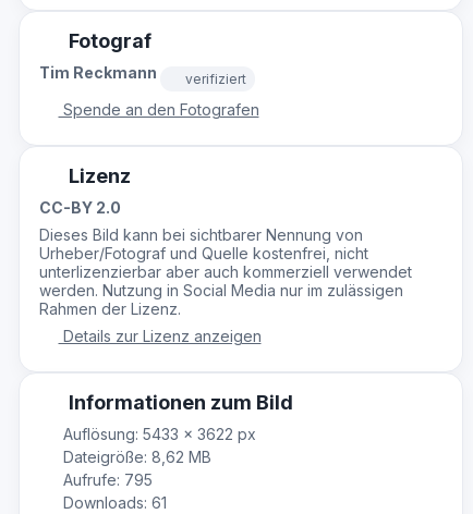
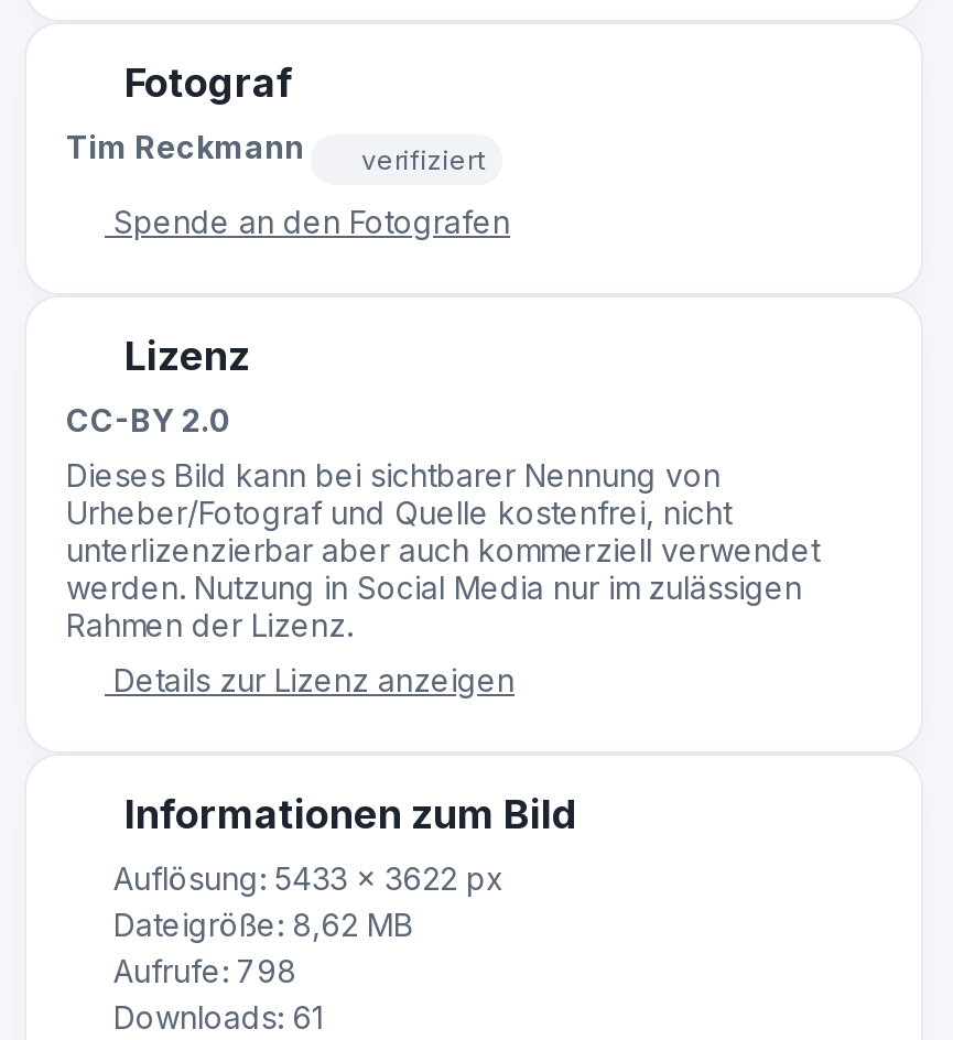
- Aufrufe: 795
+ Aufrufe: 798
